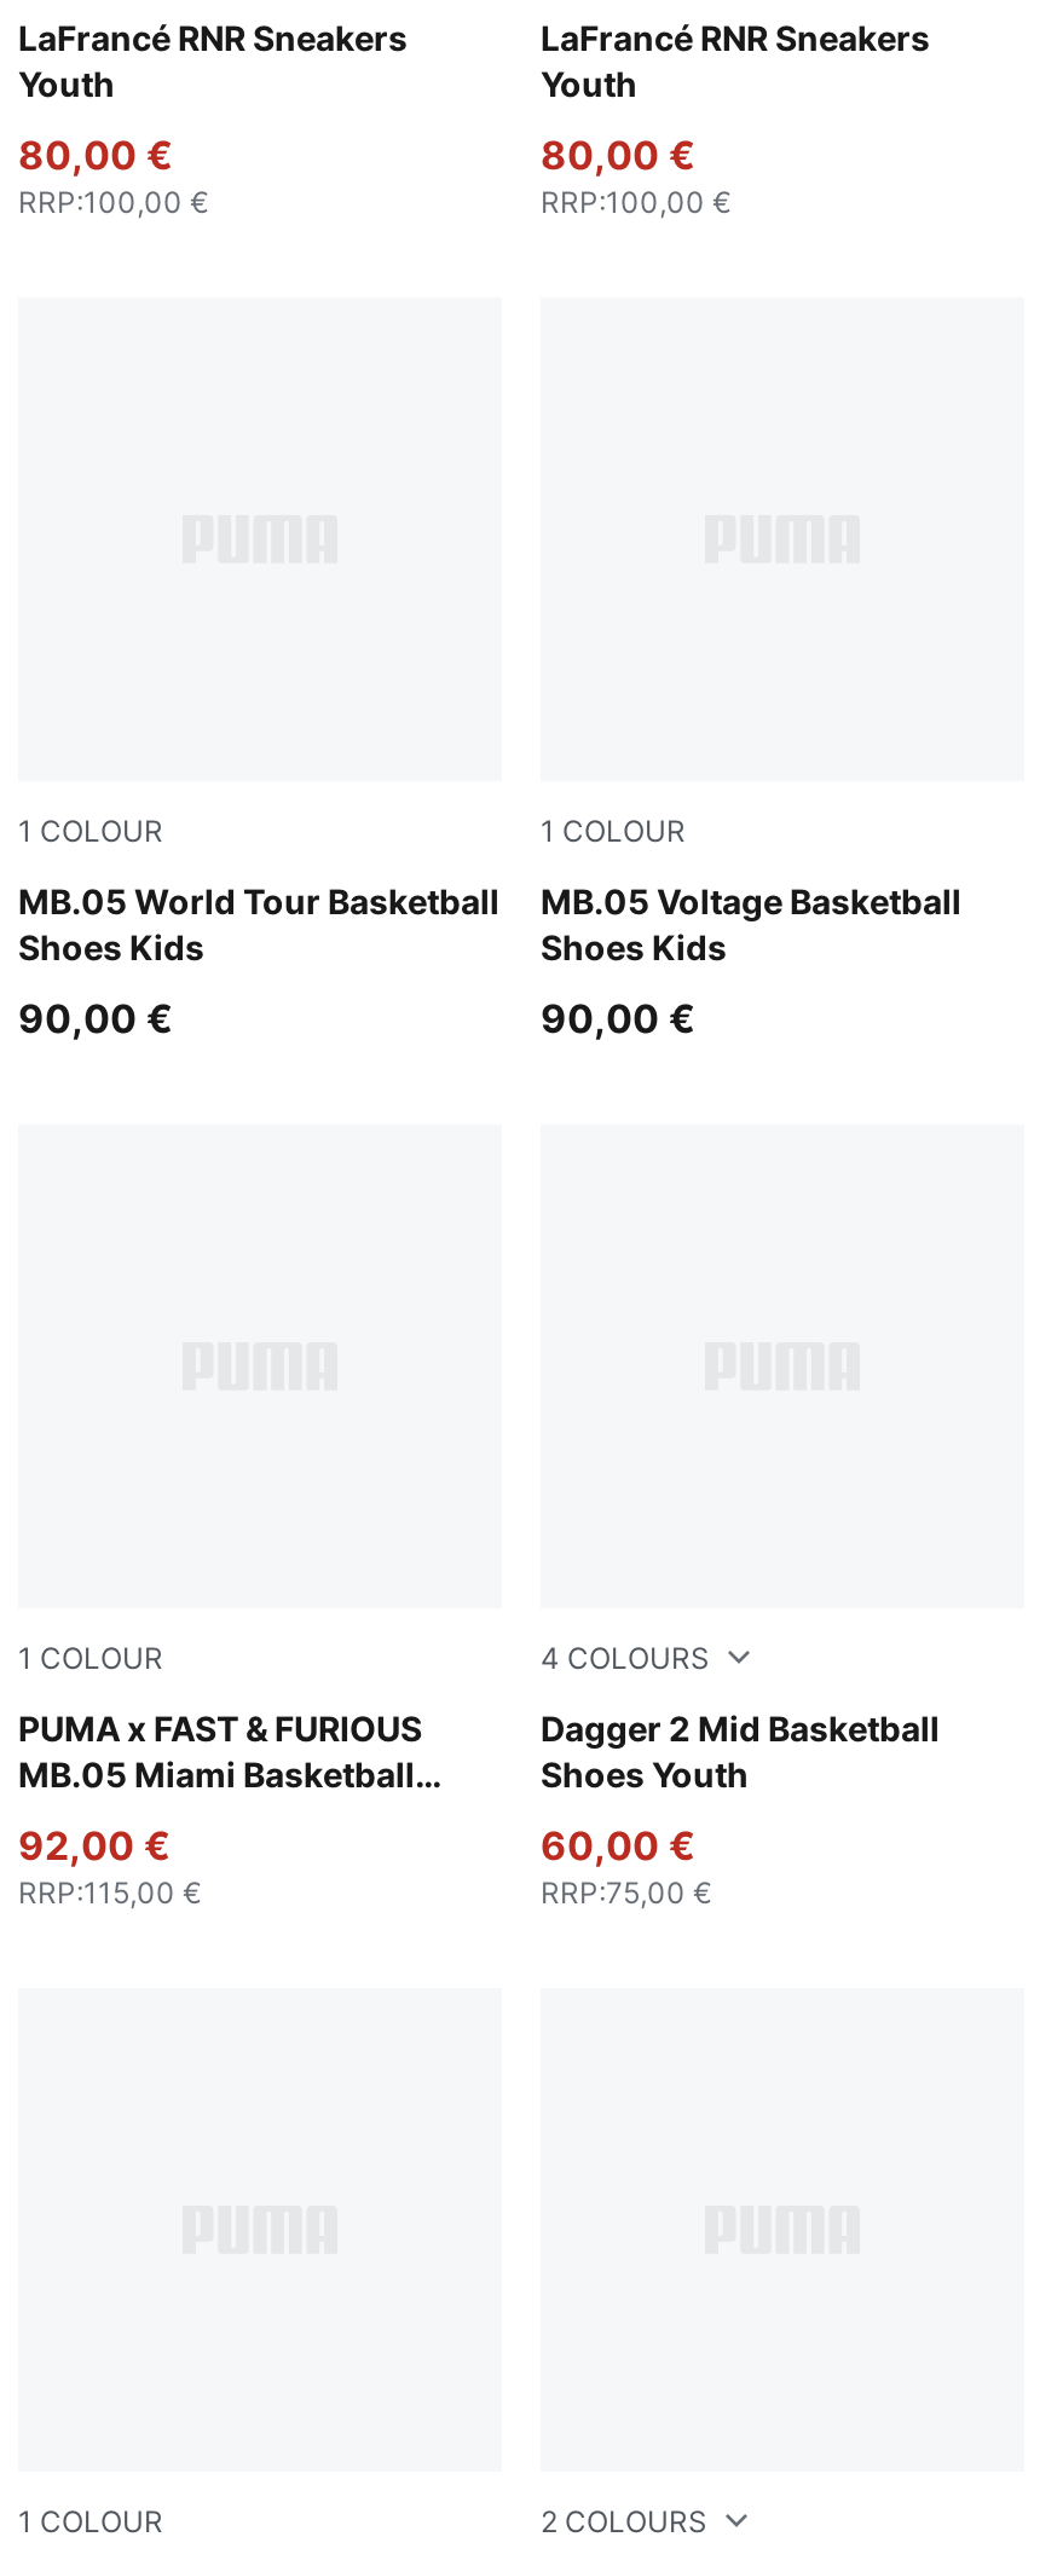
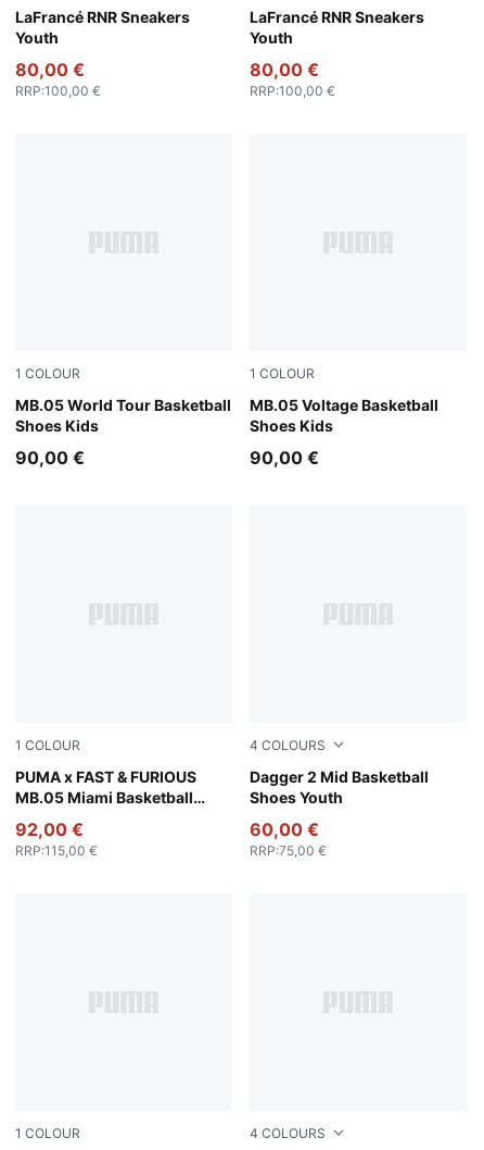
- 2 COLOURS
+ 4 COLOURS
